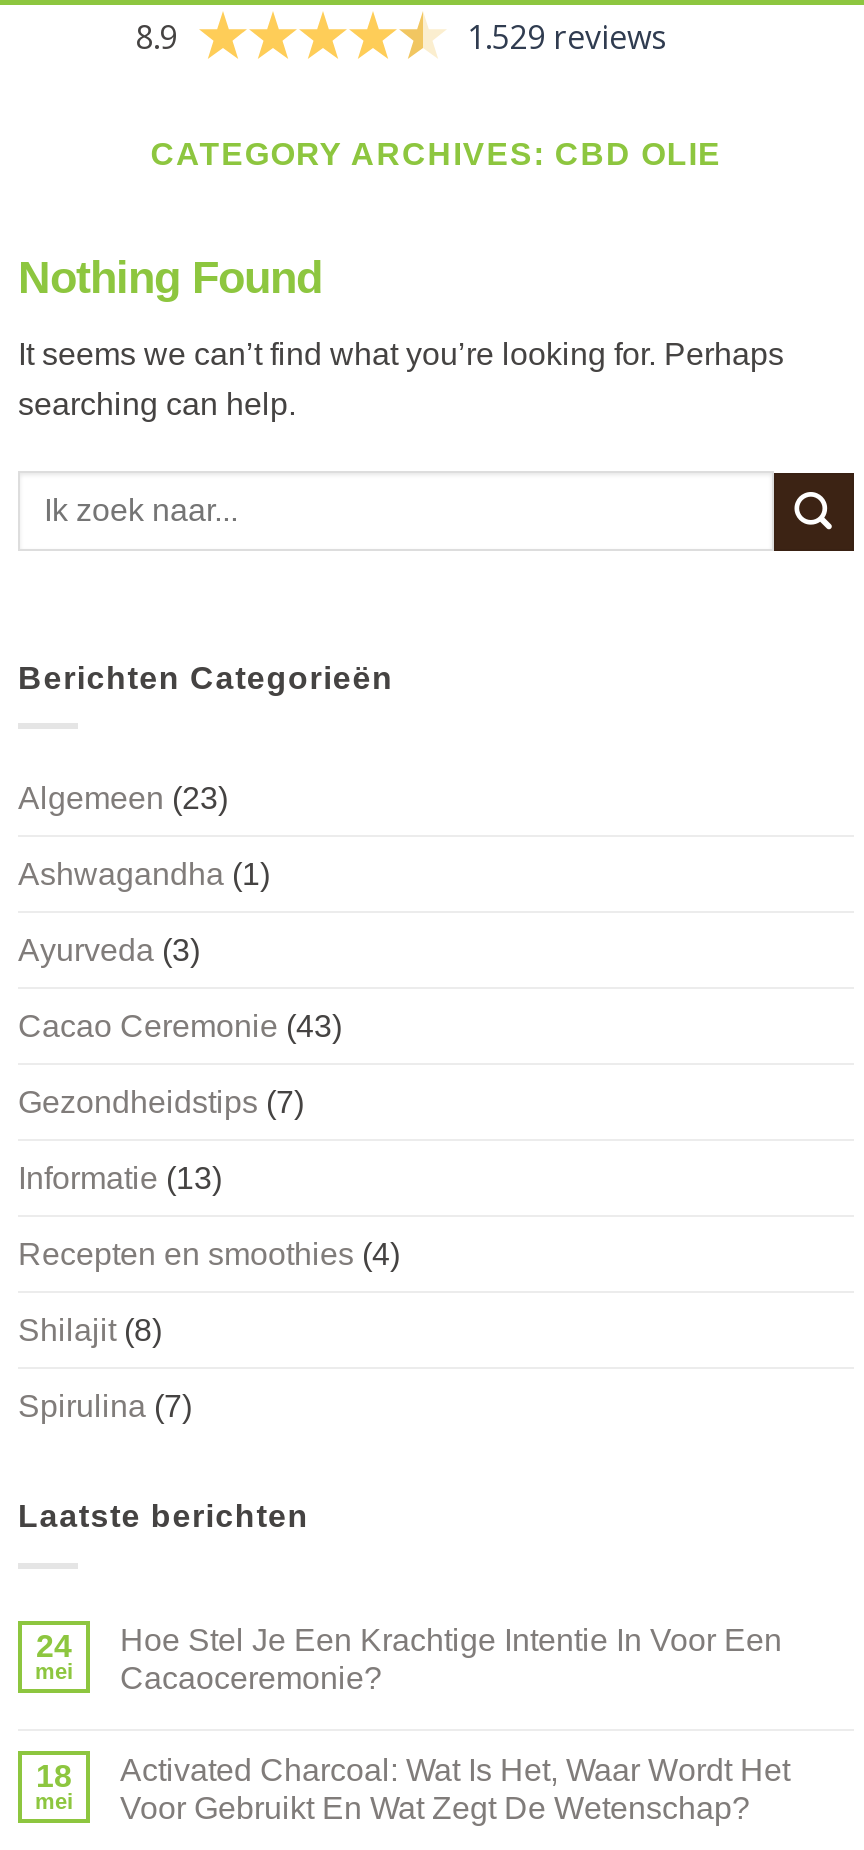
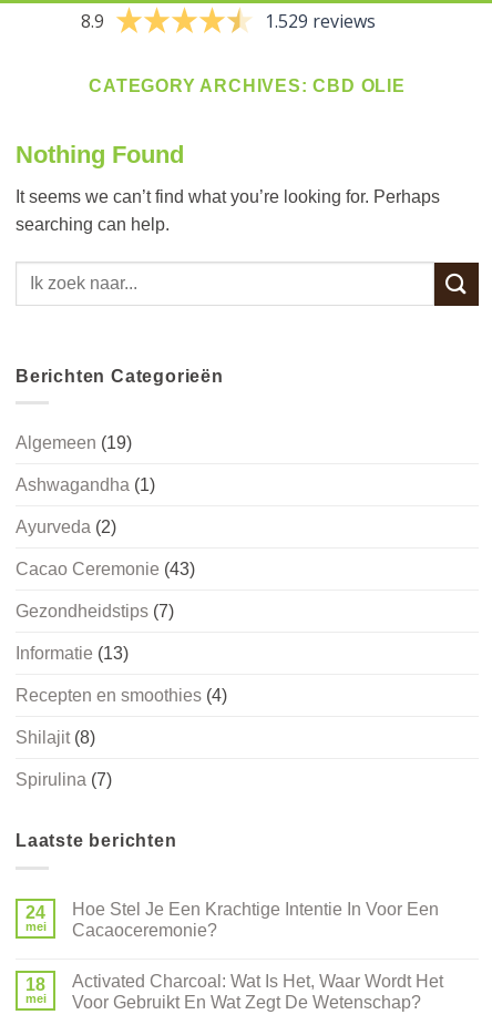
- Algemeen (23)
+ Algemeen (19)

- Ayurveda (3)
+ Ayurveda (2)
